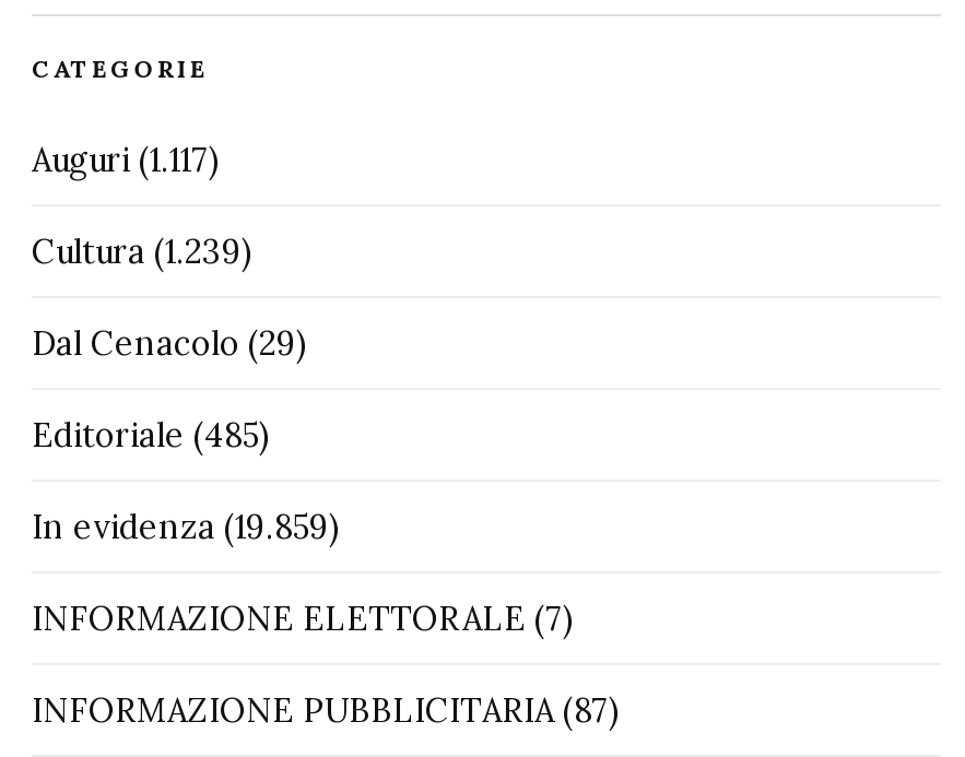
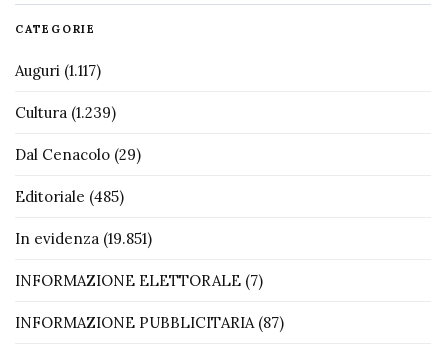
- In evidenza (19.859)
+ In evidenza (19.851)
